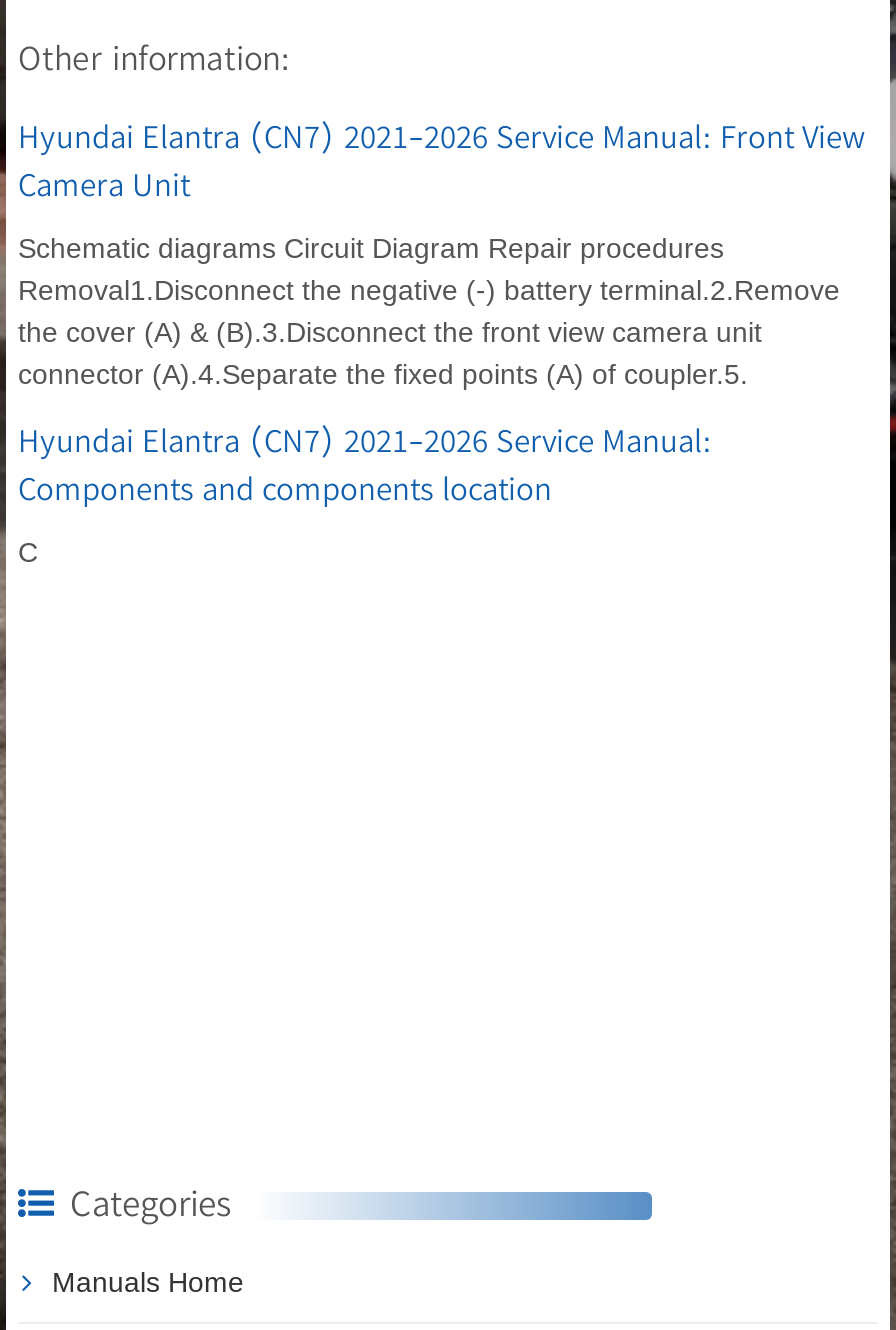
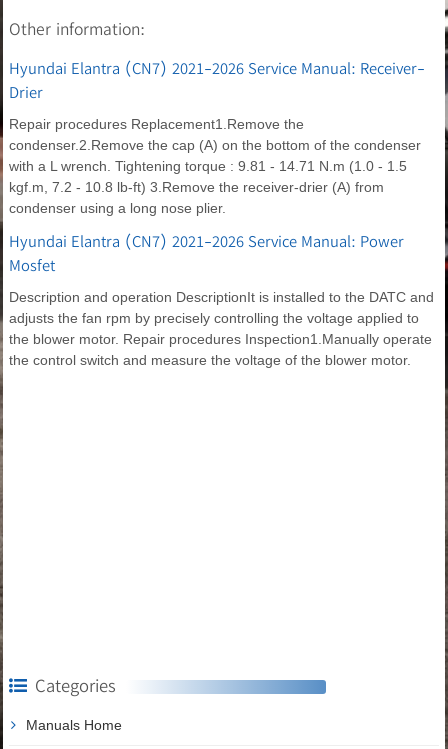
- Hyundai Elantra (CN7) 2021-2026 Service Manual: Front View
- Camera Unit
+ Hyundai Elantra (CN7) 2021-2026 Service Manual: Receiver-
+ Drier

- Schematic diagrams Circuit Diagram Repair procedures
- Removal1.Disconnect the negative (-) battery terminal.2.Remove
- the cover (A) & (B).3.Disconnect the front view camera unit
- connector (A).4.Separate the fixed points (A) of coupler.5.
+ Repair procedures Replacement1.Remove the
+ condenser.2.Remove the cap (A) on the bottom of the condenser
+ with a L wrench. Tightening torque : 9.81 - 14.71 N.m (1.0 - 1.5
+ kgf.m, 7.2 - 10.8 lb-ft) 3.Remove the receiver-drier (A) from
+ condenser using a long nose plier.

- Hyundai Elantra (CN7) 2021-2026 Service Manual:
- Components and components location
+ Hyundai Elantra (CN7) 2021-2026 Service Manual: Power
+ Mosfet

- C
+ Description and operation DescriptionIt is installed to the DATC and
+ adjusts the fan rpm by precisely controlling the voltage applied to
+ the blower motor. Repair procedures Inspection1.Manually operate
+ the control switch and measure the voltage of the blower motor.
